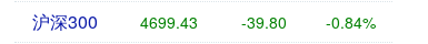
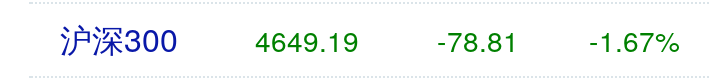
- 4699.43
+ 4649.19

- -39.80
+ -78.81

- -0.84%
+ -1.67%
